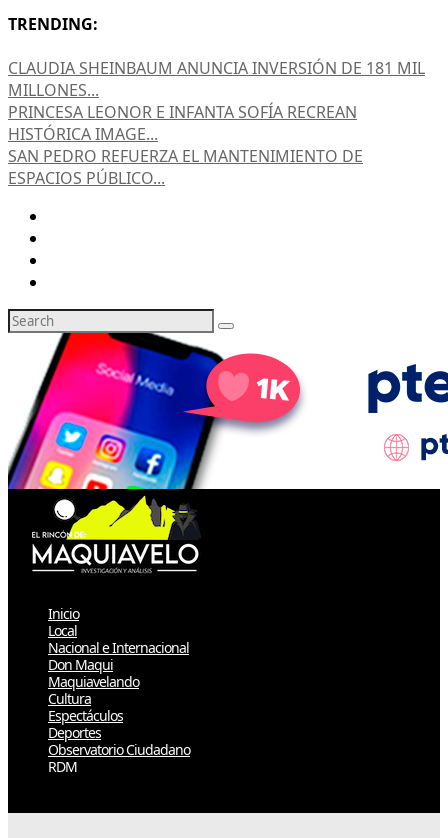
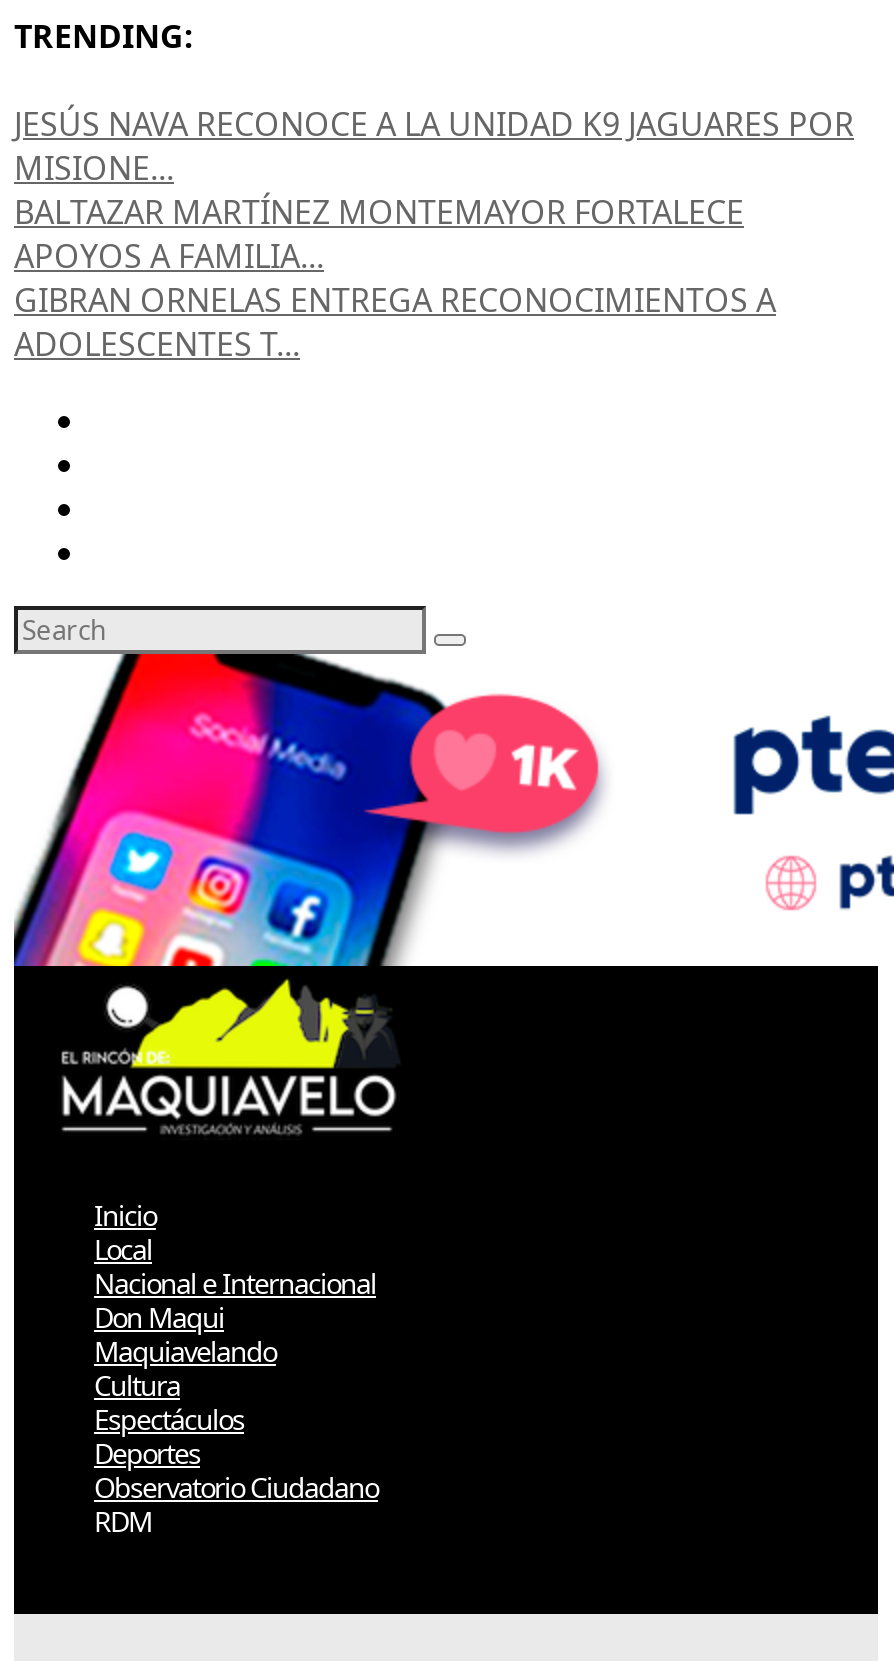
- CLAUDIA SHEINBAUM ANUNCIA INVERSIÓN DE 181 MIL
- MILLONES...
- PRINCESA LEONOR E INFANTA SOFÍA RECREAN
- HISTÓRICA IMAGE...
- SAN PEDRO REFUERZA EL MANTENIMIENTO DE
- ESPACIOS PÚBLICO...
+ JESÚS NAVA RECONOCE A LA UNIDAD K9 JAGUARES POR
+ MISIONE...
+ BALTAZAR MARTÍNEZ MONTEMAYOR FORTALECE
+ APOYOS A FAMILIA...
+ GIBRAN ORNELAS ENTREGA RECONOCIMIENTOS A
+ ADOLESCENTES T...
